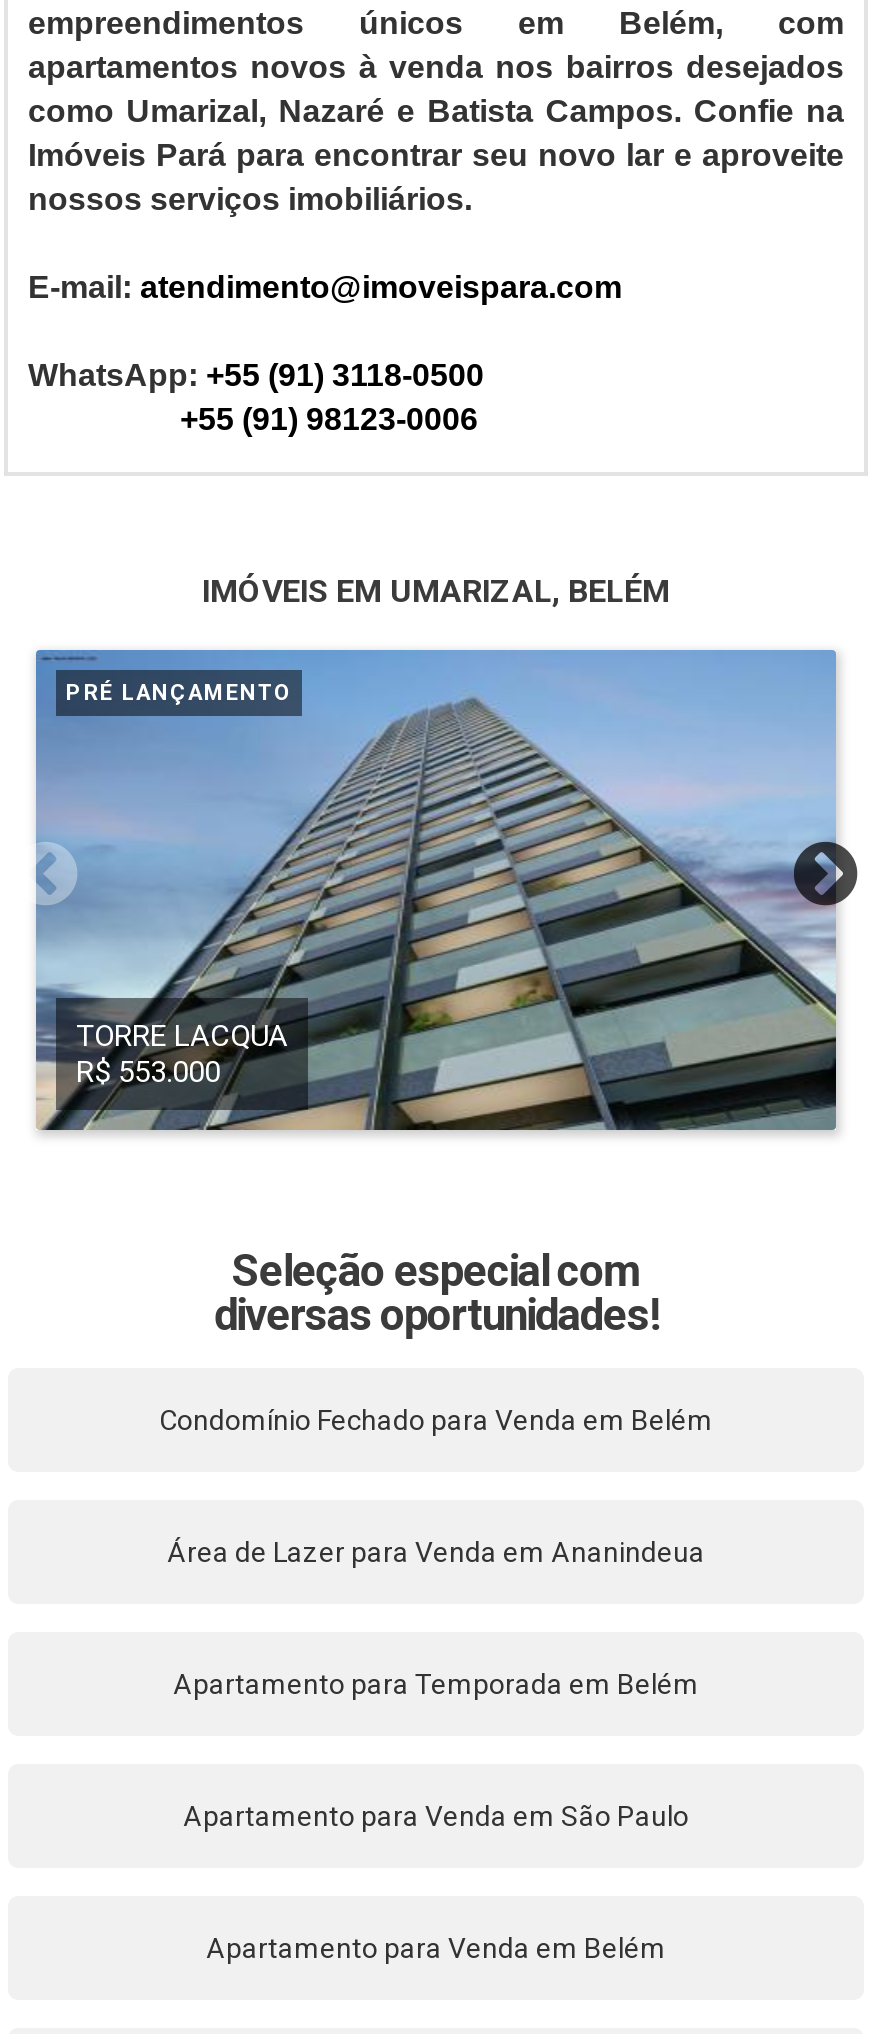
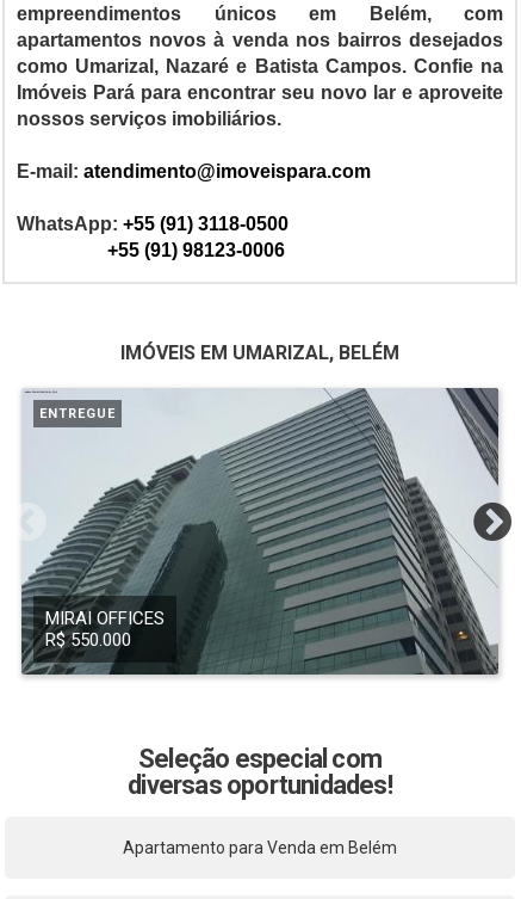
- [image]
- TORRE LACQUA
- R$ 553.000
+ [image]
+ MIRAI OFFICES
+ R$ 550.000

- PRÉ LANÇAMENTO
+ ENTREGUE

- Condomínio Fechado para Venda em Belém

- Área de Lazer para Venda em Ananindeua

- Apartamento para Temporada em Belém

- Apartamento para Venda em São Paulo
